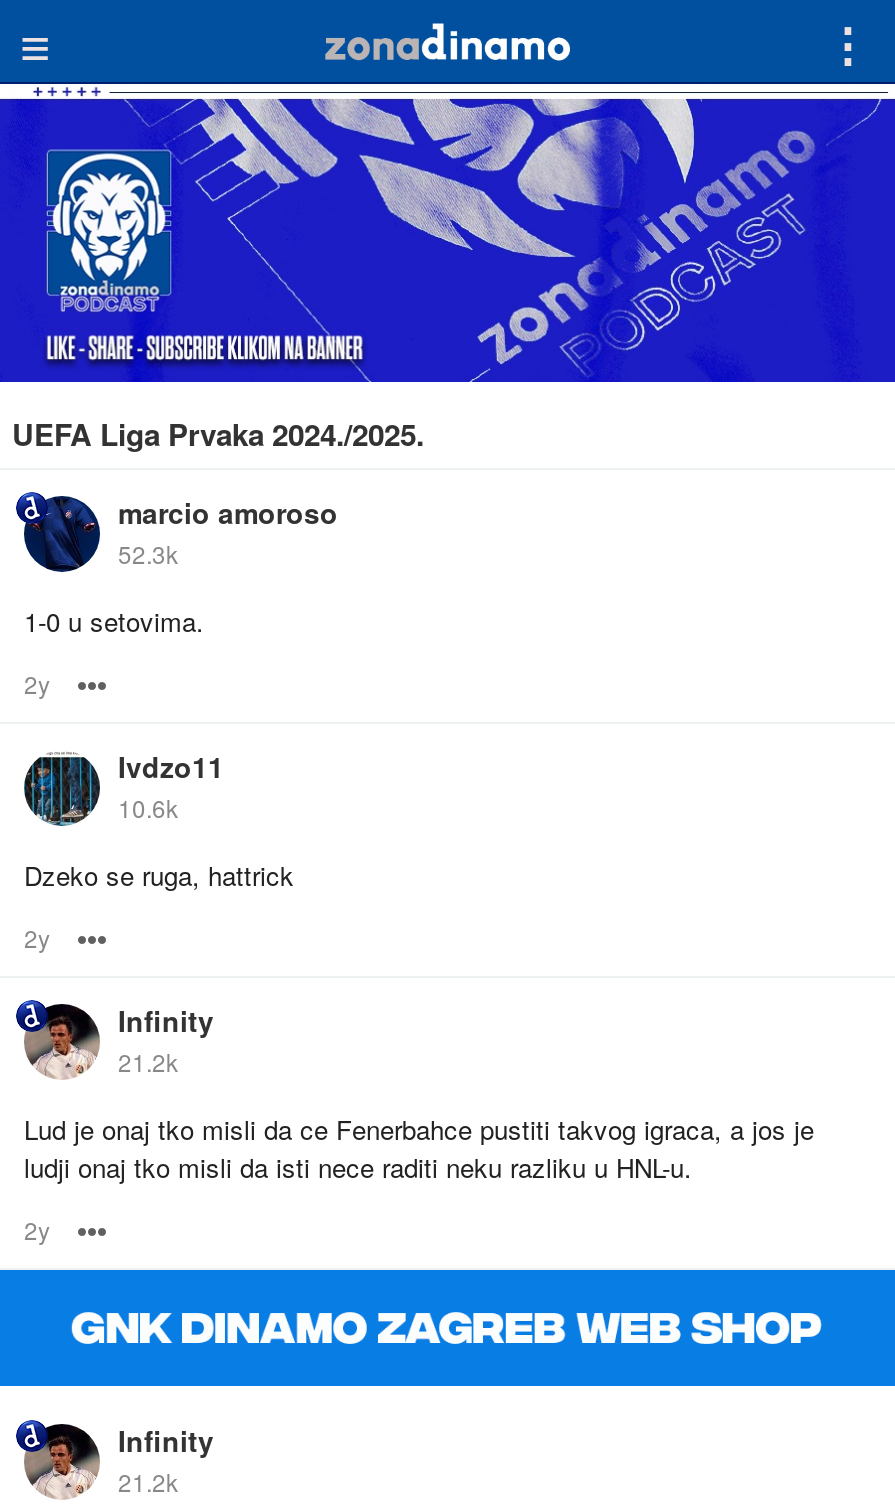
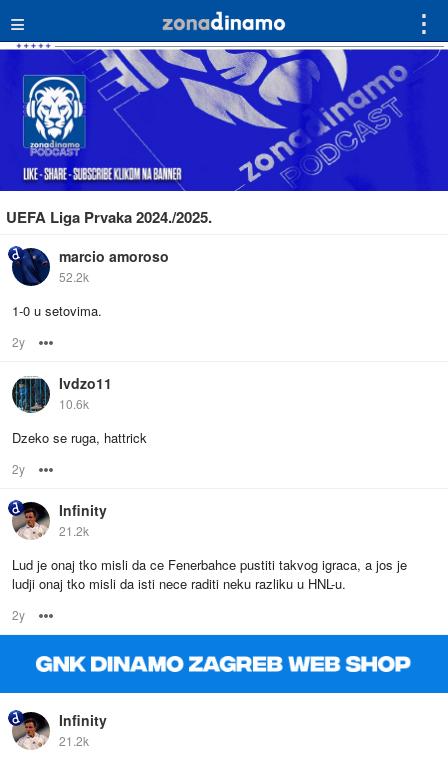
- 52.3k
+ 52.2k
